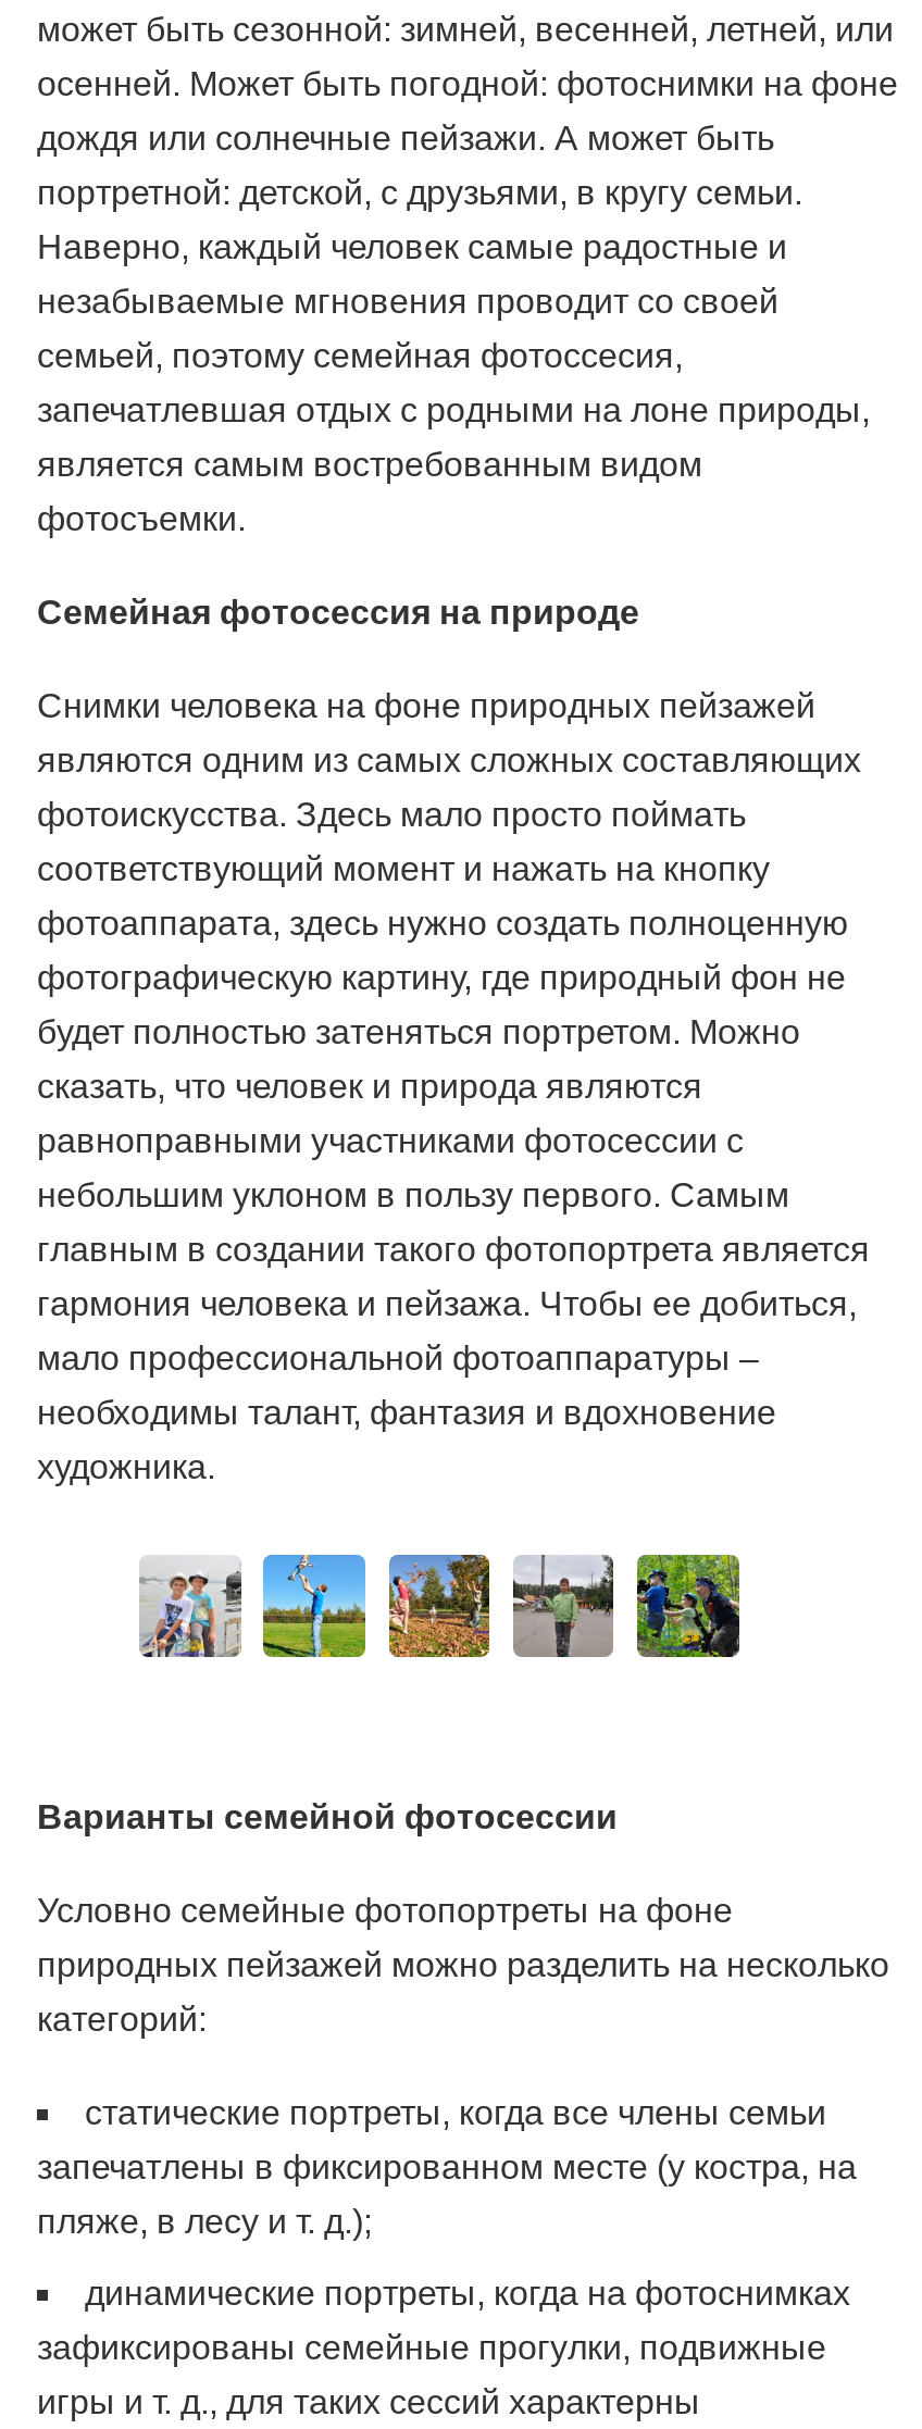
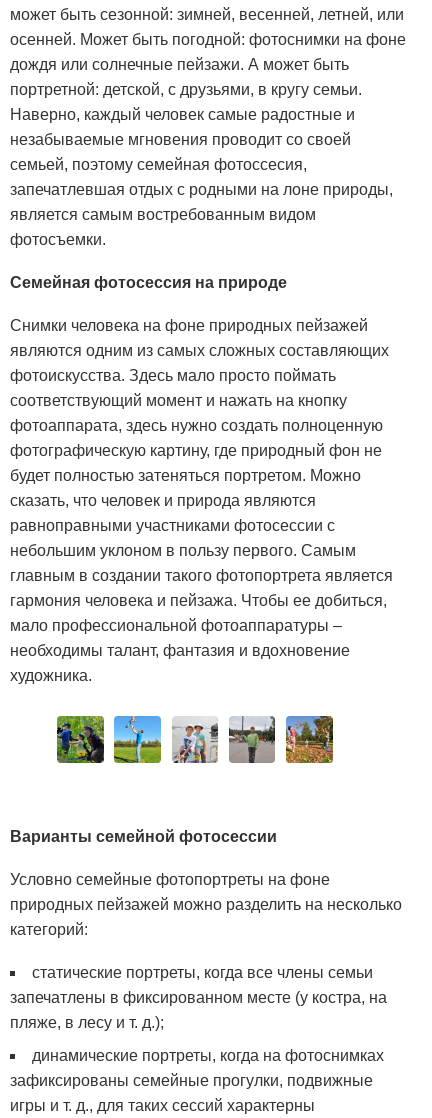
- [image]
+ [image]

- [image]
+ [image]

- [image]
+ [image]
